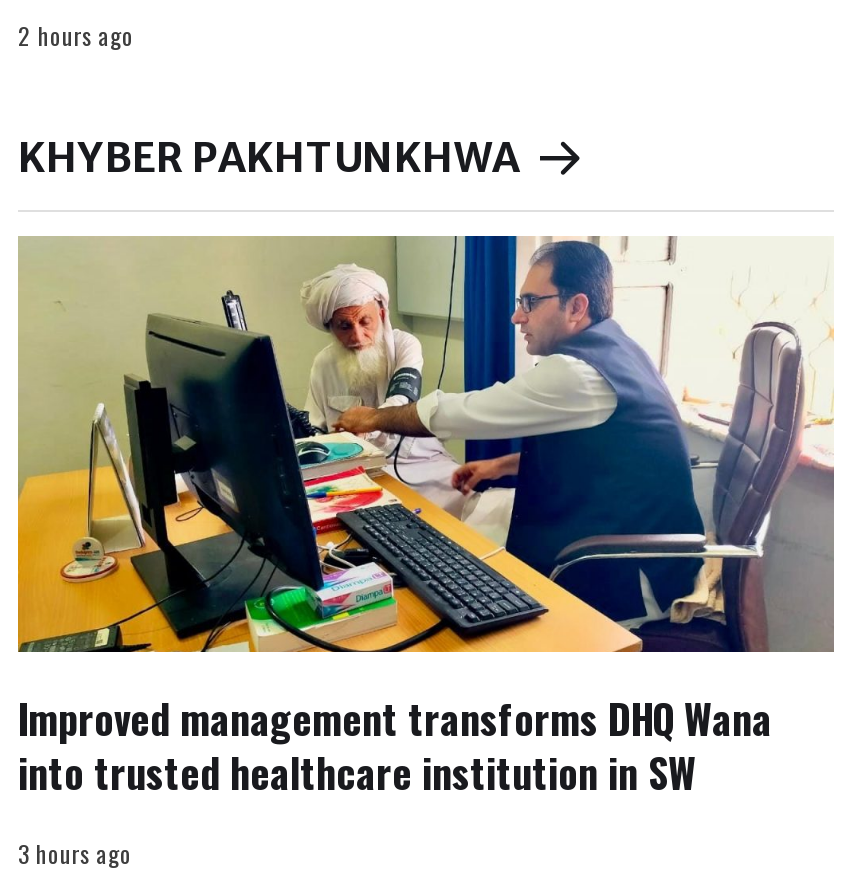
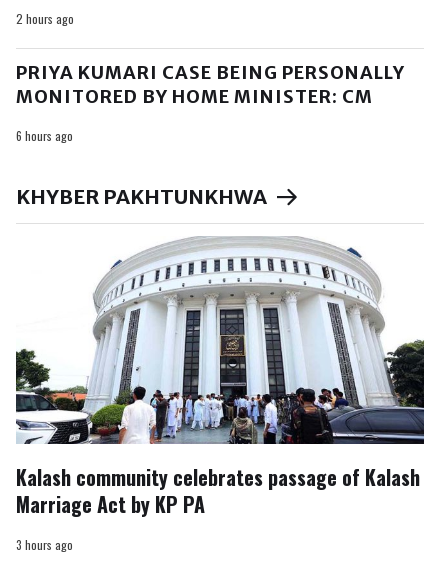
+ PRIYA KUMARI CASE BEING PERSONALLY
+ MONITORED BY HOME MINISTER: CM
+ 6 hours ago

- [image]
- Improved management transforms DHQ Wana
- into trusted healthcare institution in SW
+ [image]
+ Kalash community celebrates passage of Kalash
+ Marriage Act by KP PA
